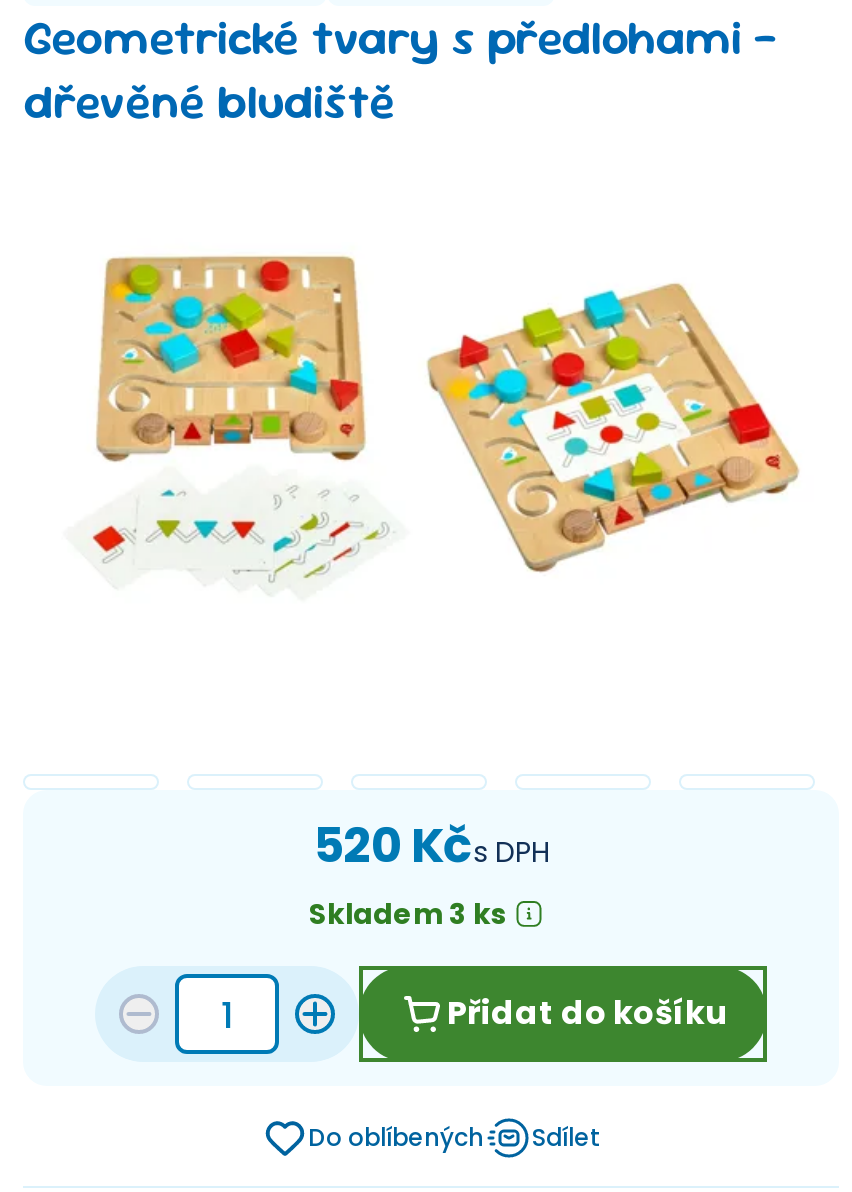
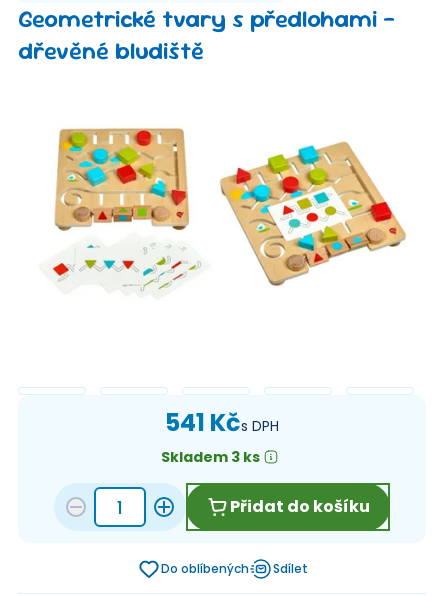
- 520 Kčs DPH
+ 541 Kčs DPH
